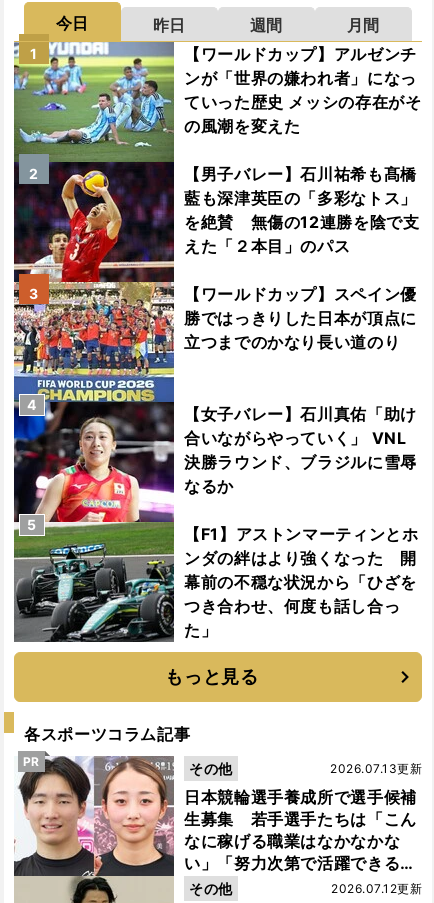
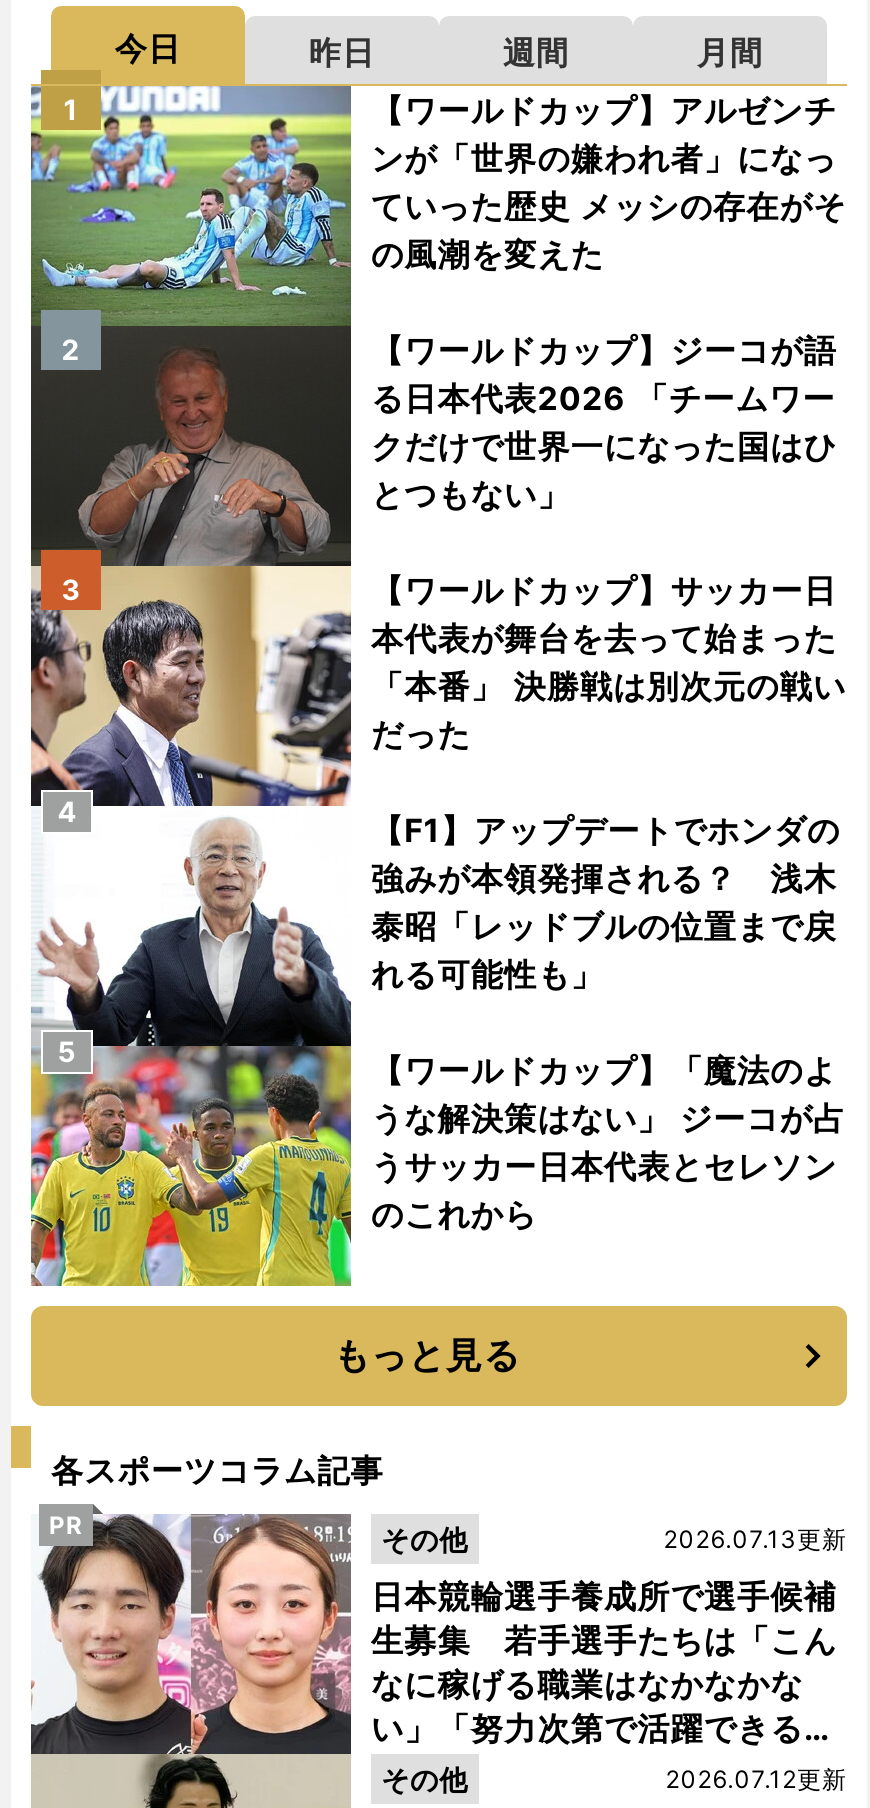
- [image]
- 【男子バレー】石川祐希も髙橋
- 藍も深津英臣の「多彩なトス」
- を絶賛 無傷の12連勝を陰で支
- えた「２本目」のパス
+ [image]
+ 【ワールドカップ】ジーコが語
+ る日本代表2026 「チームワー
+ クだけで世界一になった国はひ
+ とつもない」

- 【ワールドカップ】スペイン優
- 勝ではっきりした日本が頂点に
- 立つまでのかなり長い道のり
+ 【ワールドカップ】サッカー日
+ 本代表が舞台を去って始まった
+ 「本番」 決勝戦は別次元の戦い
+ だった

- 【女子バレー】石川真佑「助け
- 合いながらやっていく」 VNL
- 決勝ラウンド、ブラジルに雪辱
- なるか
+ 【F1】アップデートでホンダの
+ 強みが本領発揮される？ 浅木
+ 泰昭「レッドブルの位置まで戻
+ れる可能性も」

- 【F1】アストンマーティンとホ
- ンダの絆はより強くなった 開
- 幕前の不穏な状況から「ひざを
- つき合わせ、何度も話し合っ
- た」
+ 【ワールドカップ】「魔法のよ
+ うな解決策はない」 ジーコが占
+ うサッカー日本代表とセレソン
+ のこれから
